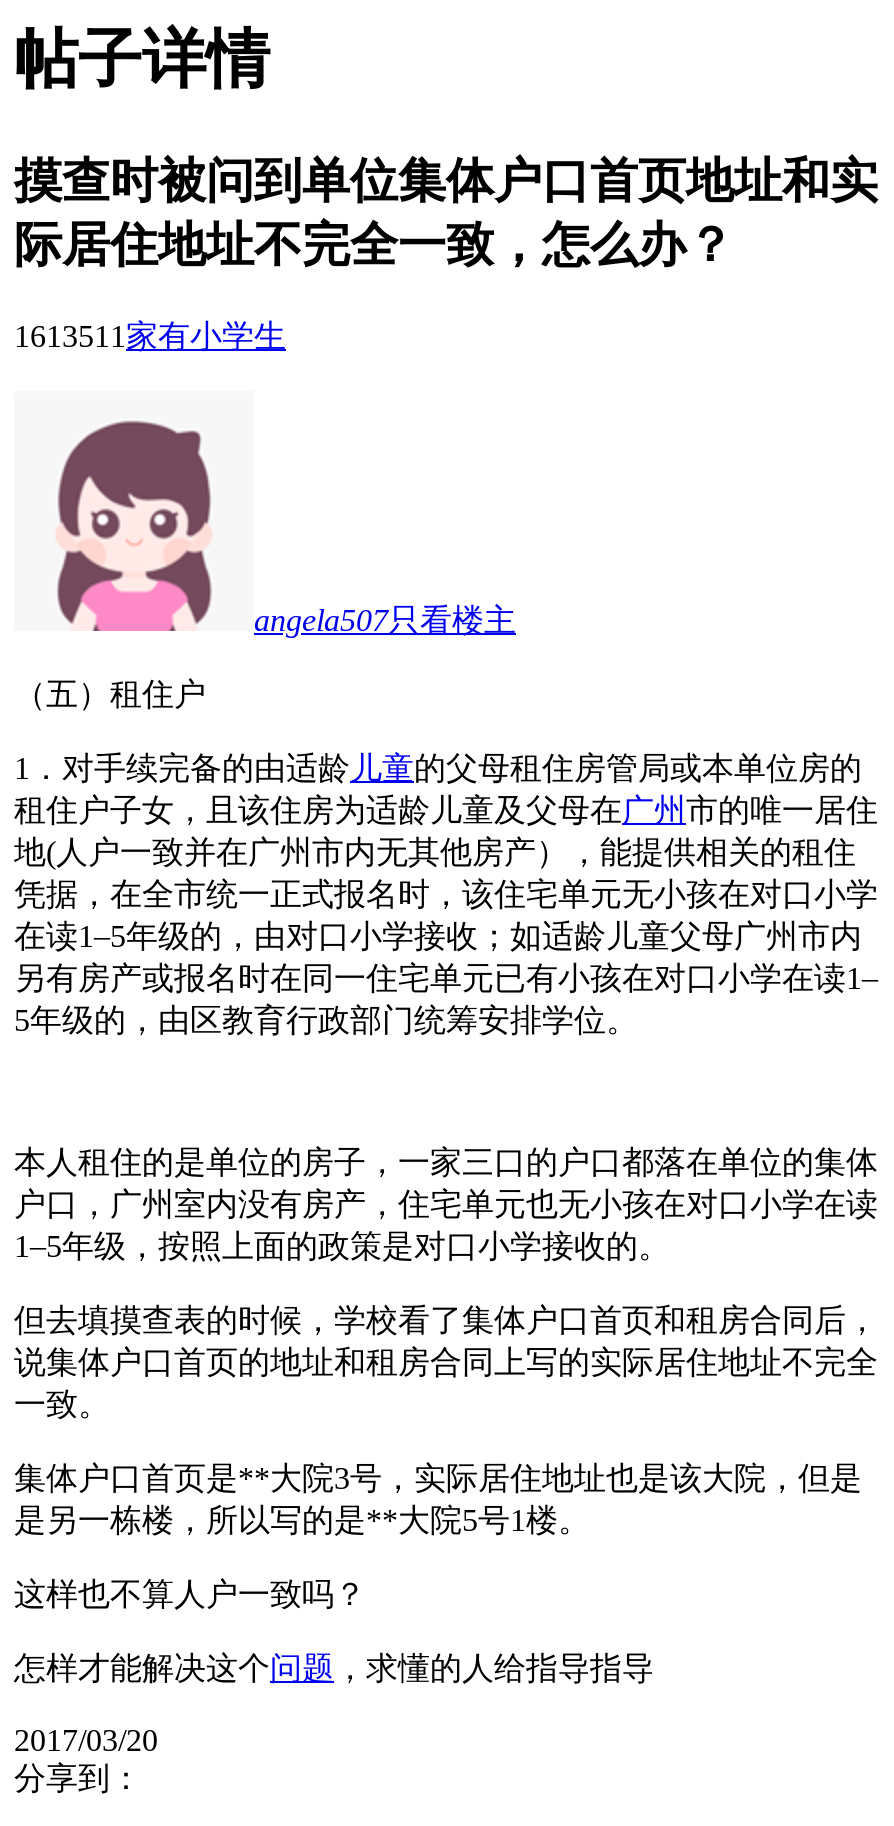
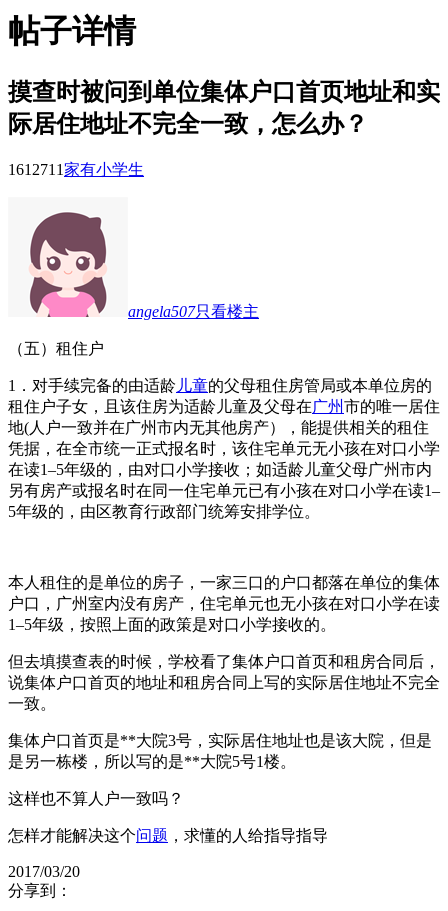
- 1613511家有小学生
+ 1612711家有小学生
